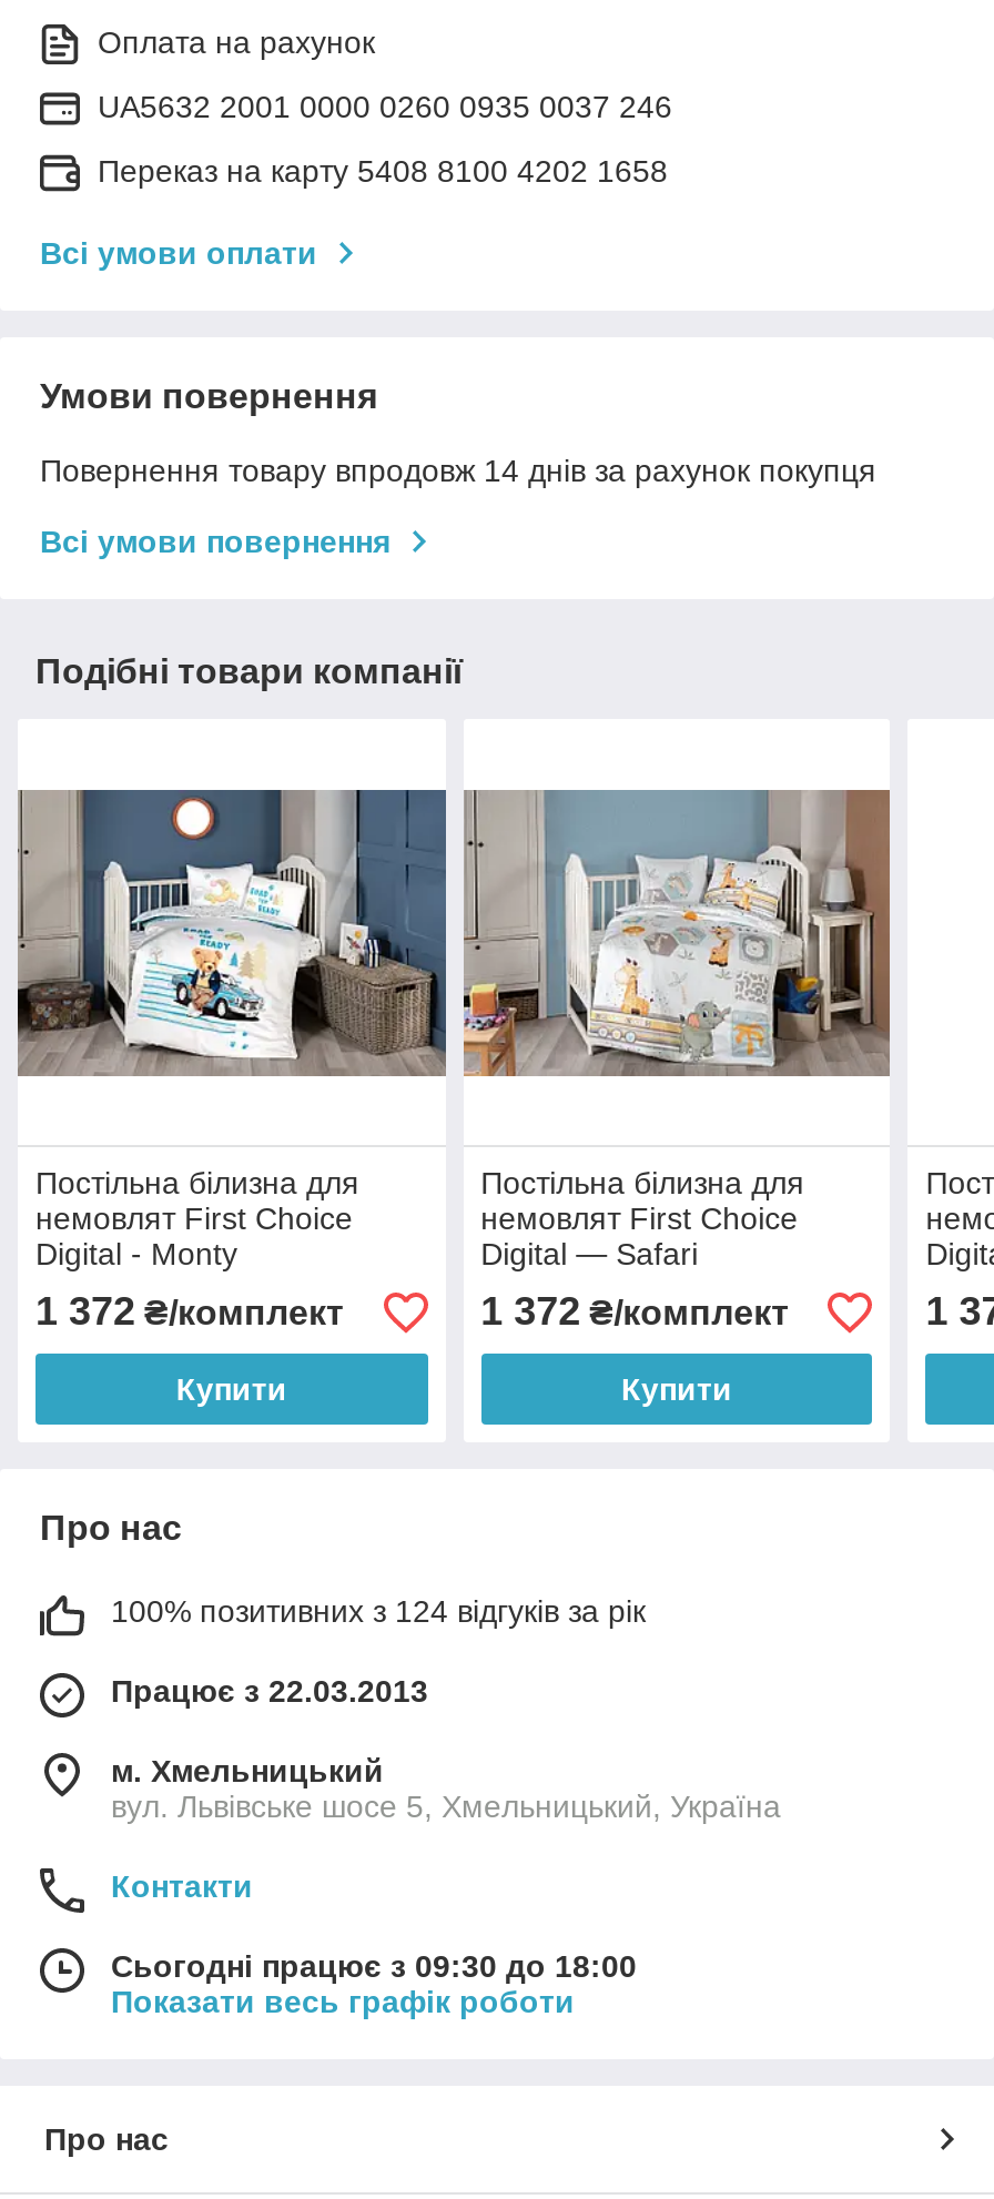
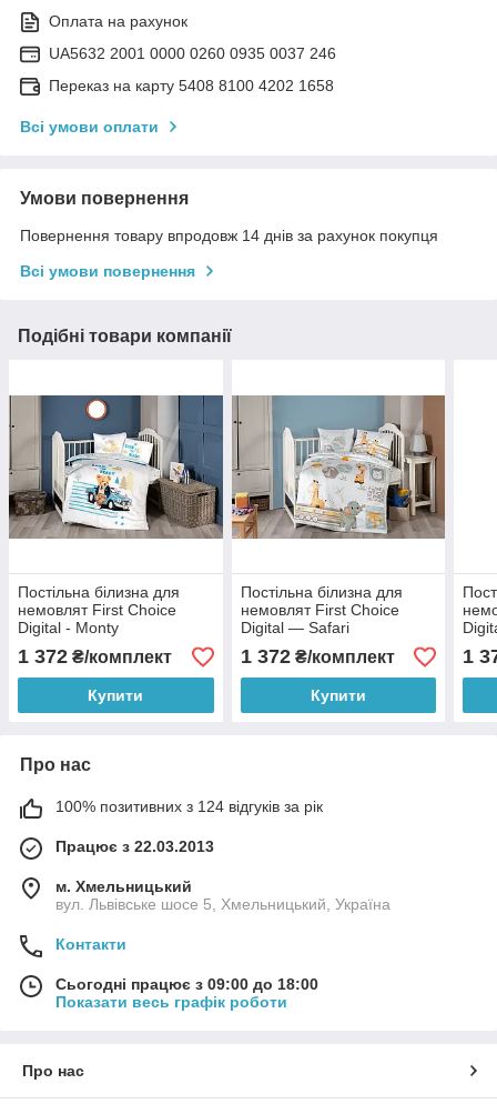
- Сьогодні працює з 09:30 до 18:00
+ Сьогодні працює з 09:00 до 18:00
